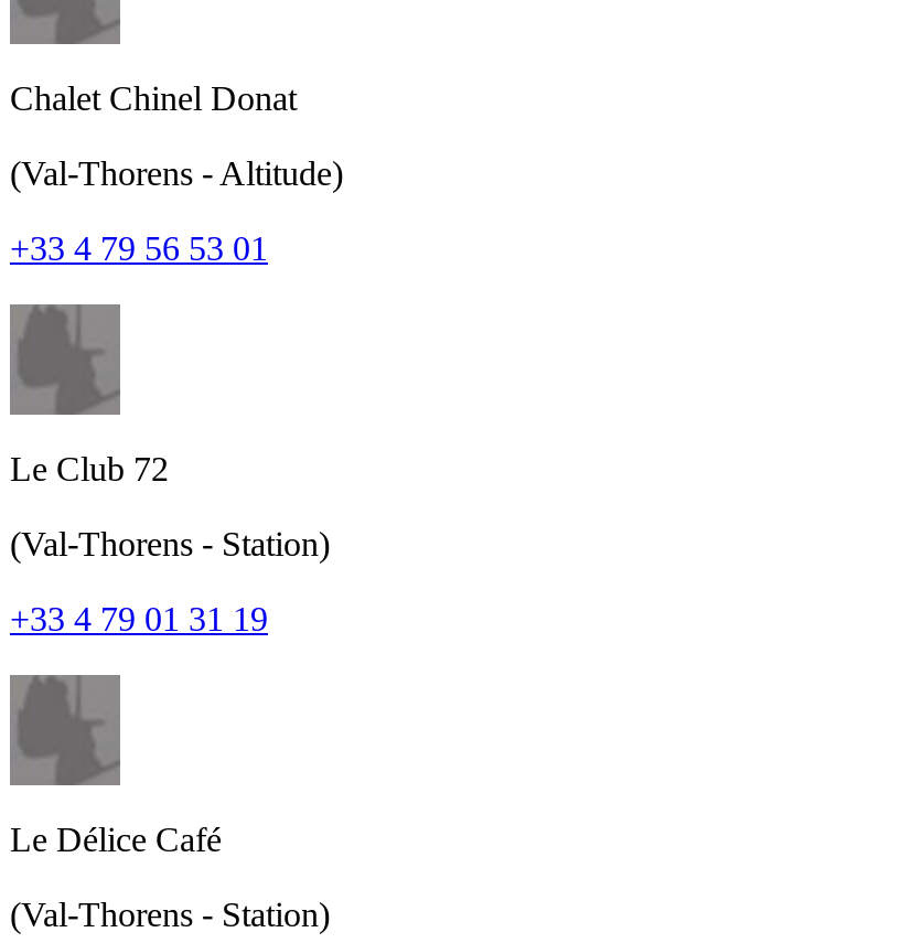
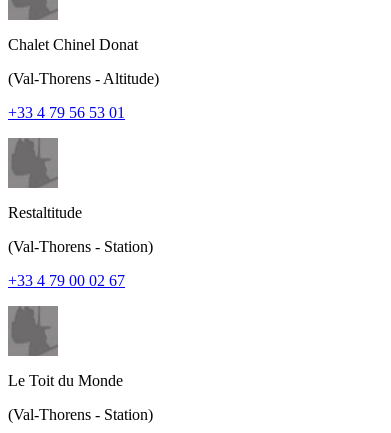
- Le Club 72
+ Restaltitude

- +33 4 79 01 31 19
+ +33 4 79 00 02 67

- Le Délice Café
+ Le Toit du Monde
